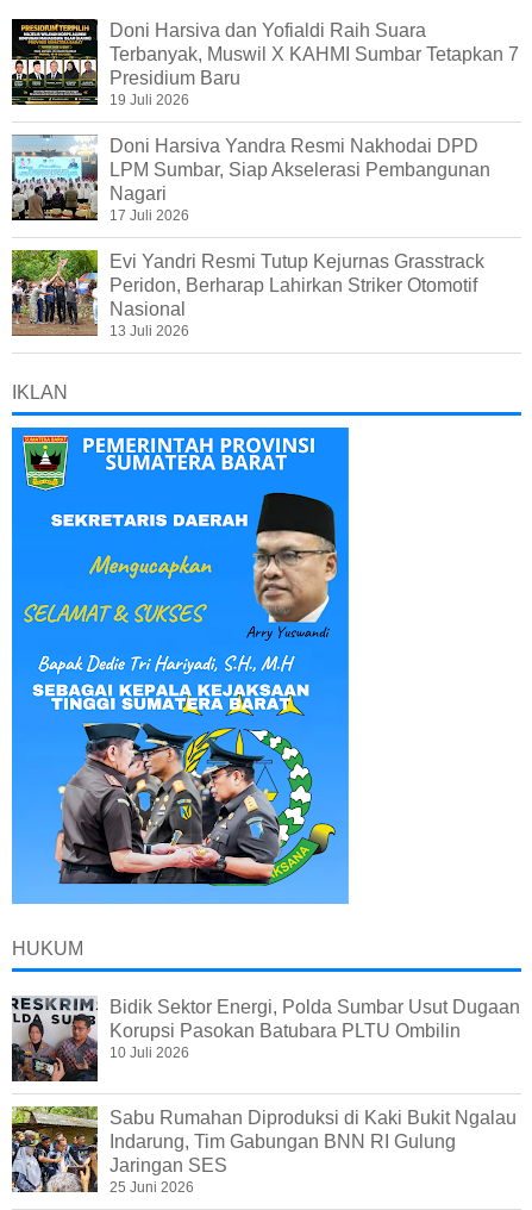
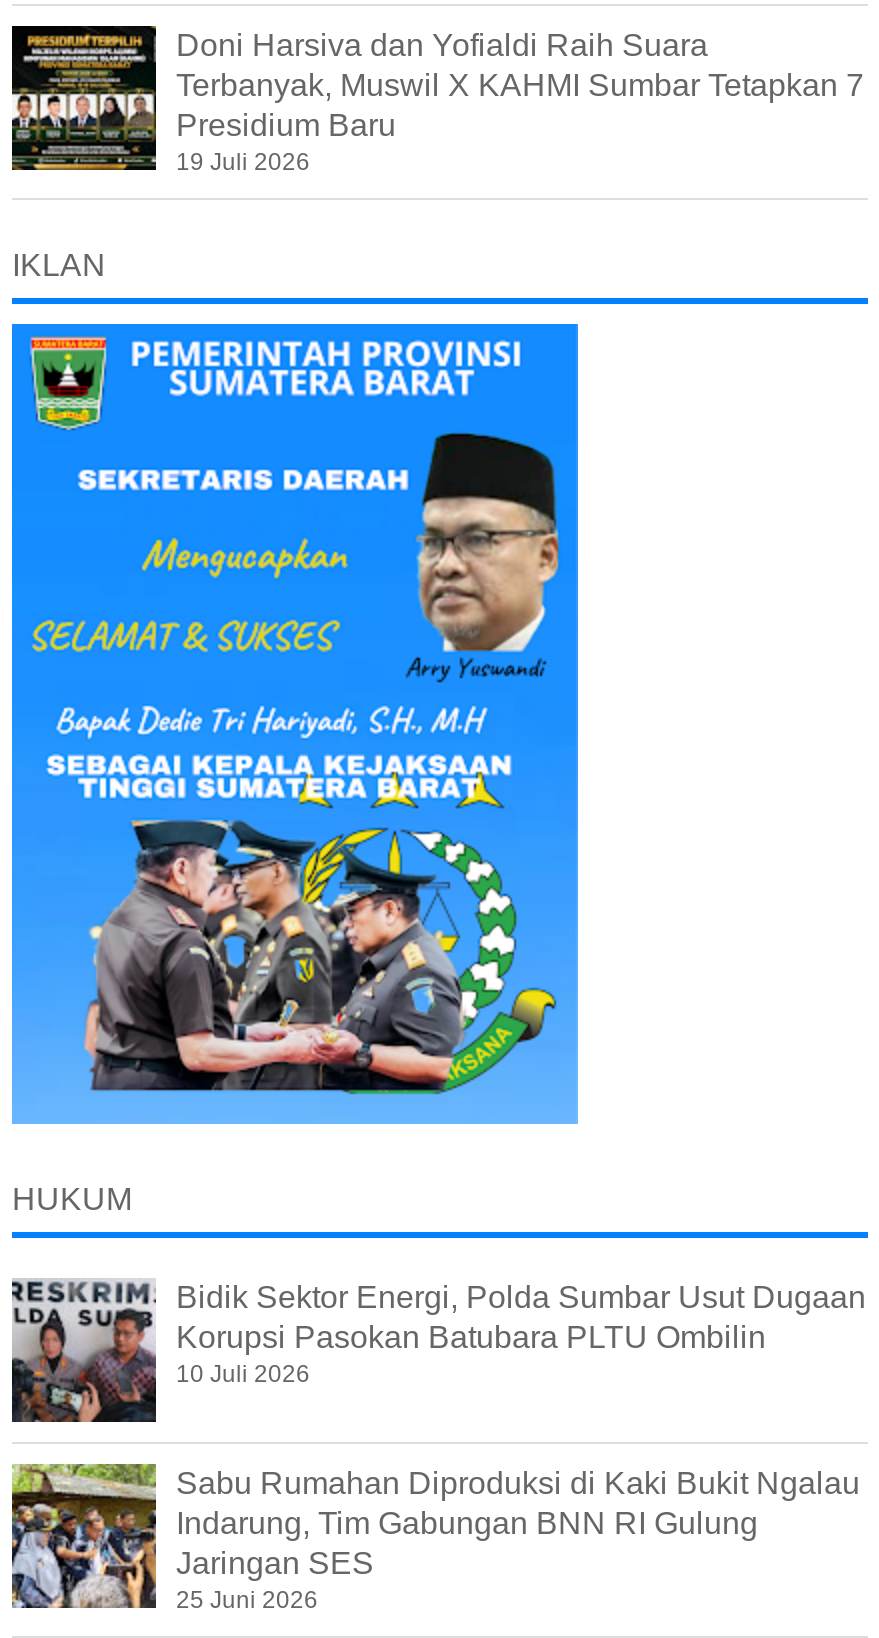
- [image]
- Doni Harsiva Yandra Resmi Nakhodai DPD
- LPM Sumbar, Siap Akselerasi Pembangunan
- Nagari
- 17 Juli 2026
- Evi Yandri Resmi Tutup Kejurnas Grasstrack
- Peridon, Berharap Lahirkan Striker Otomotif
- Nasional
- 13 Juli 2026

- [image]
